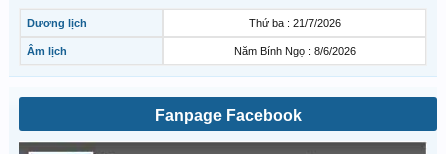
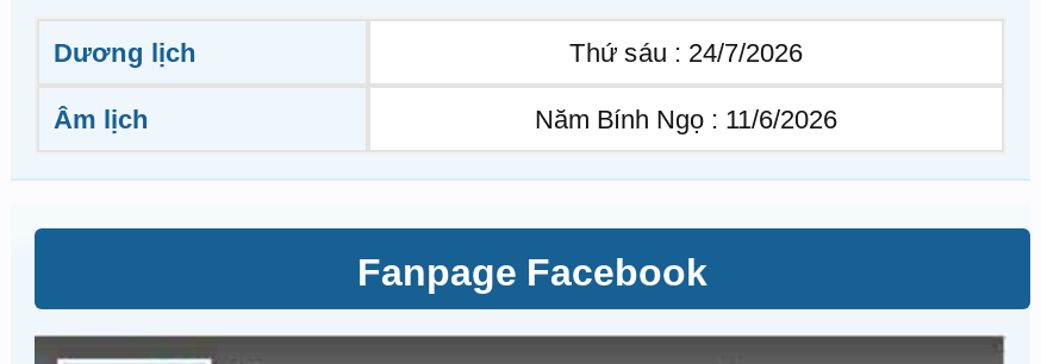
- Thứ ba : 21/7/2026
+ Thứ sáu : 24/7/2026

- Năm Bính Ngọ : 8/6/2026
+ Năm Bính Ngọ : 11/6/2026
